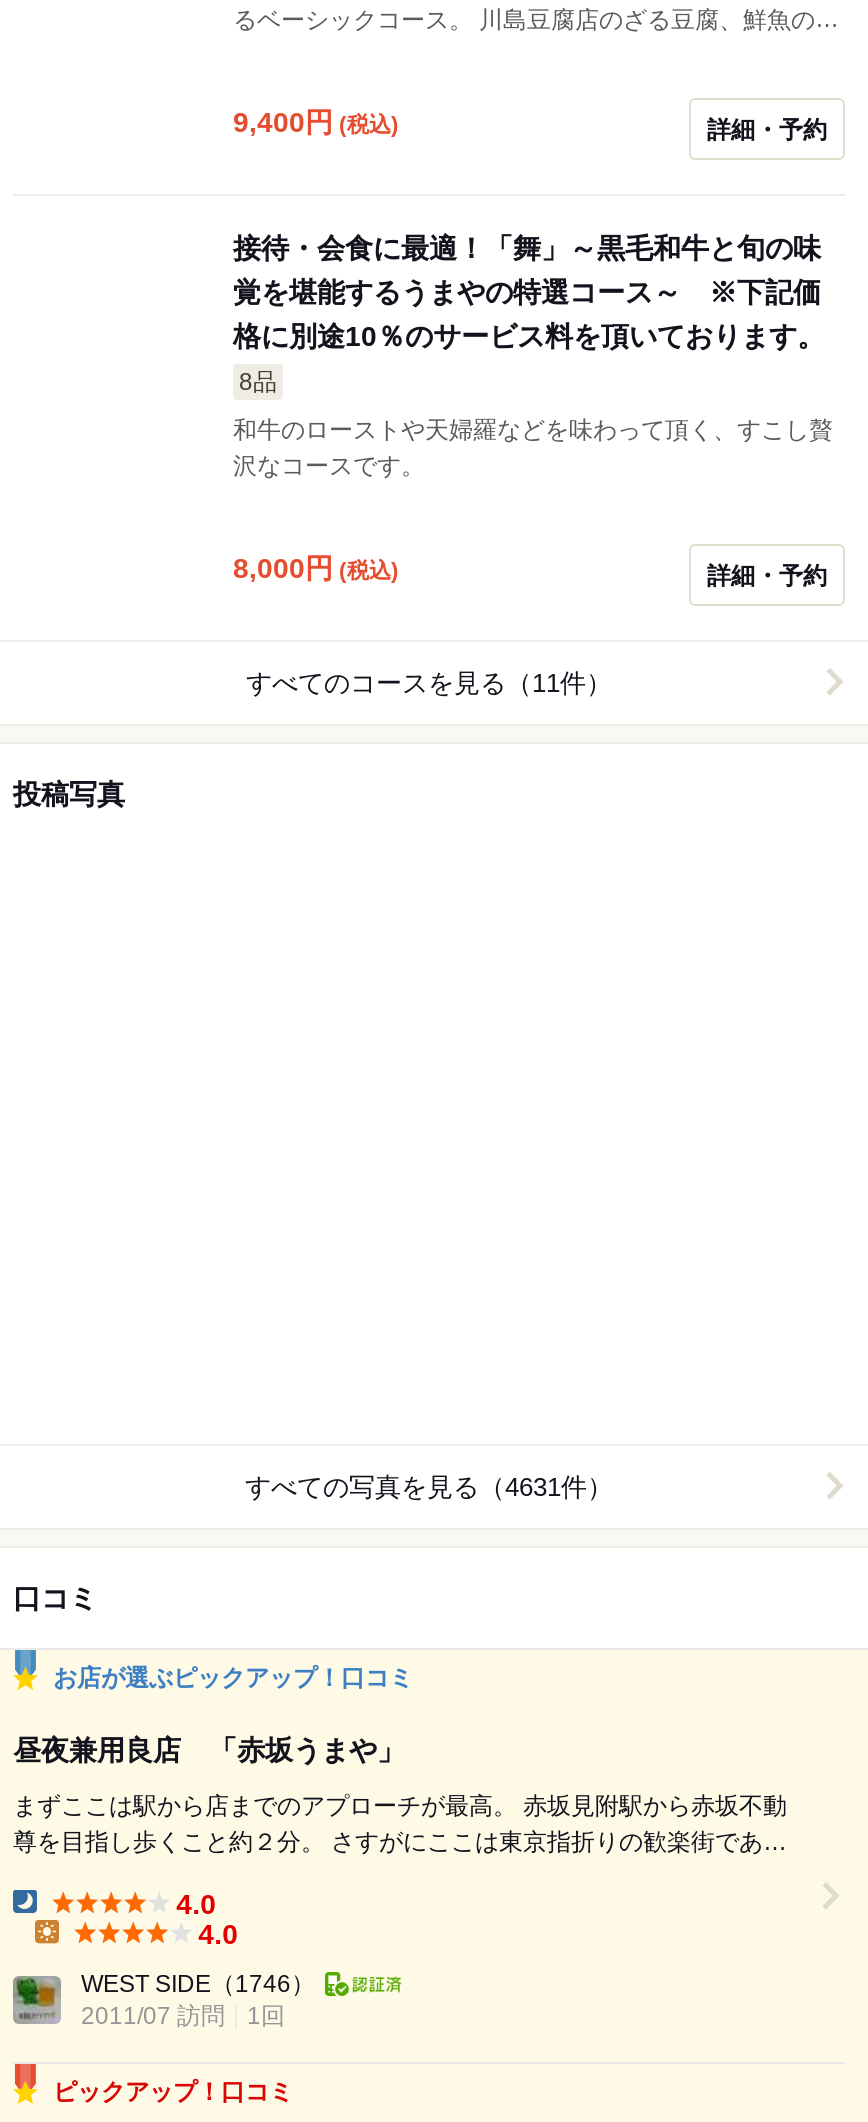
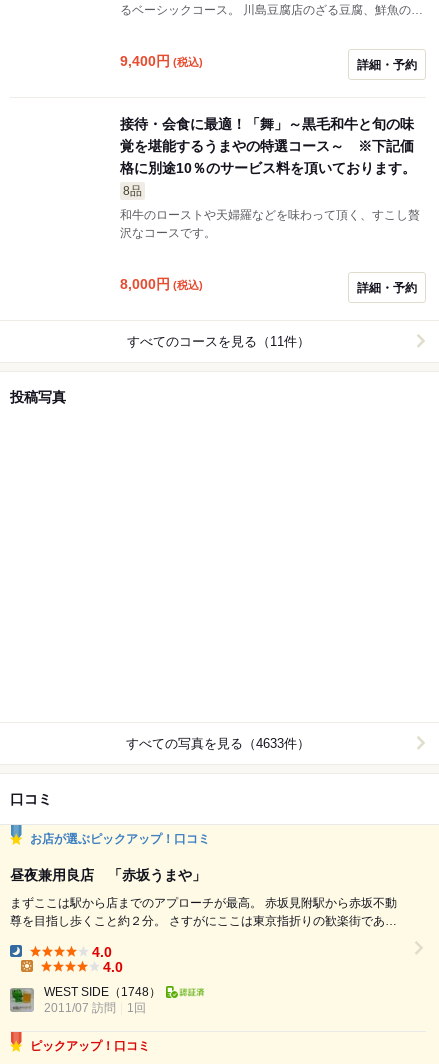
- すべての写真を見る（4631件）
+ すべての写真を見る（4633件）

- WEST SIDE（1746）
+ WEST SIDE（1748）
